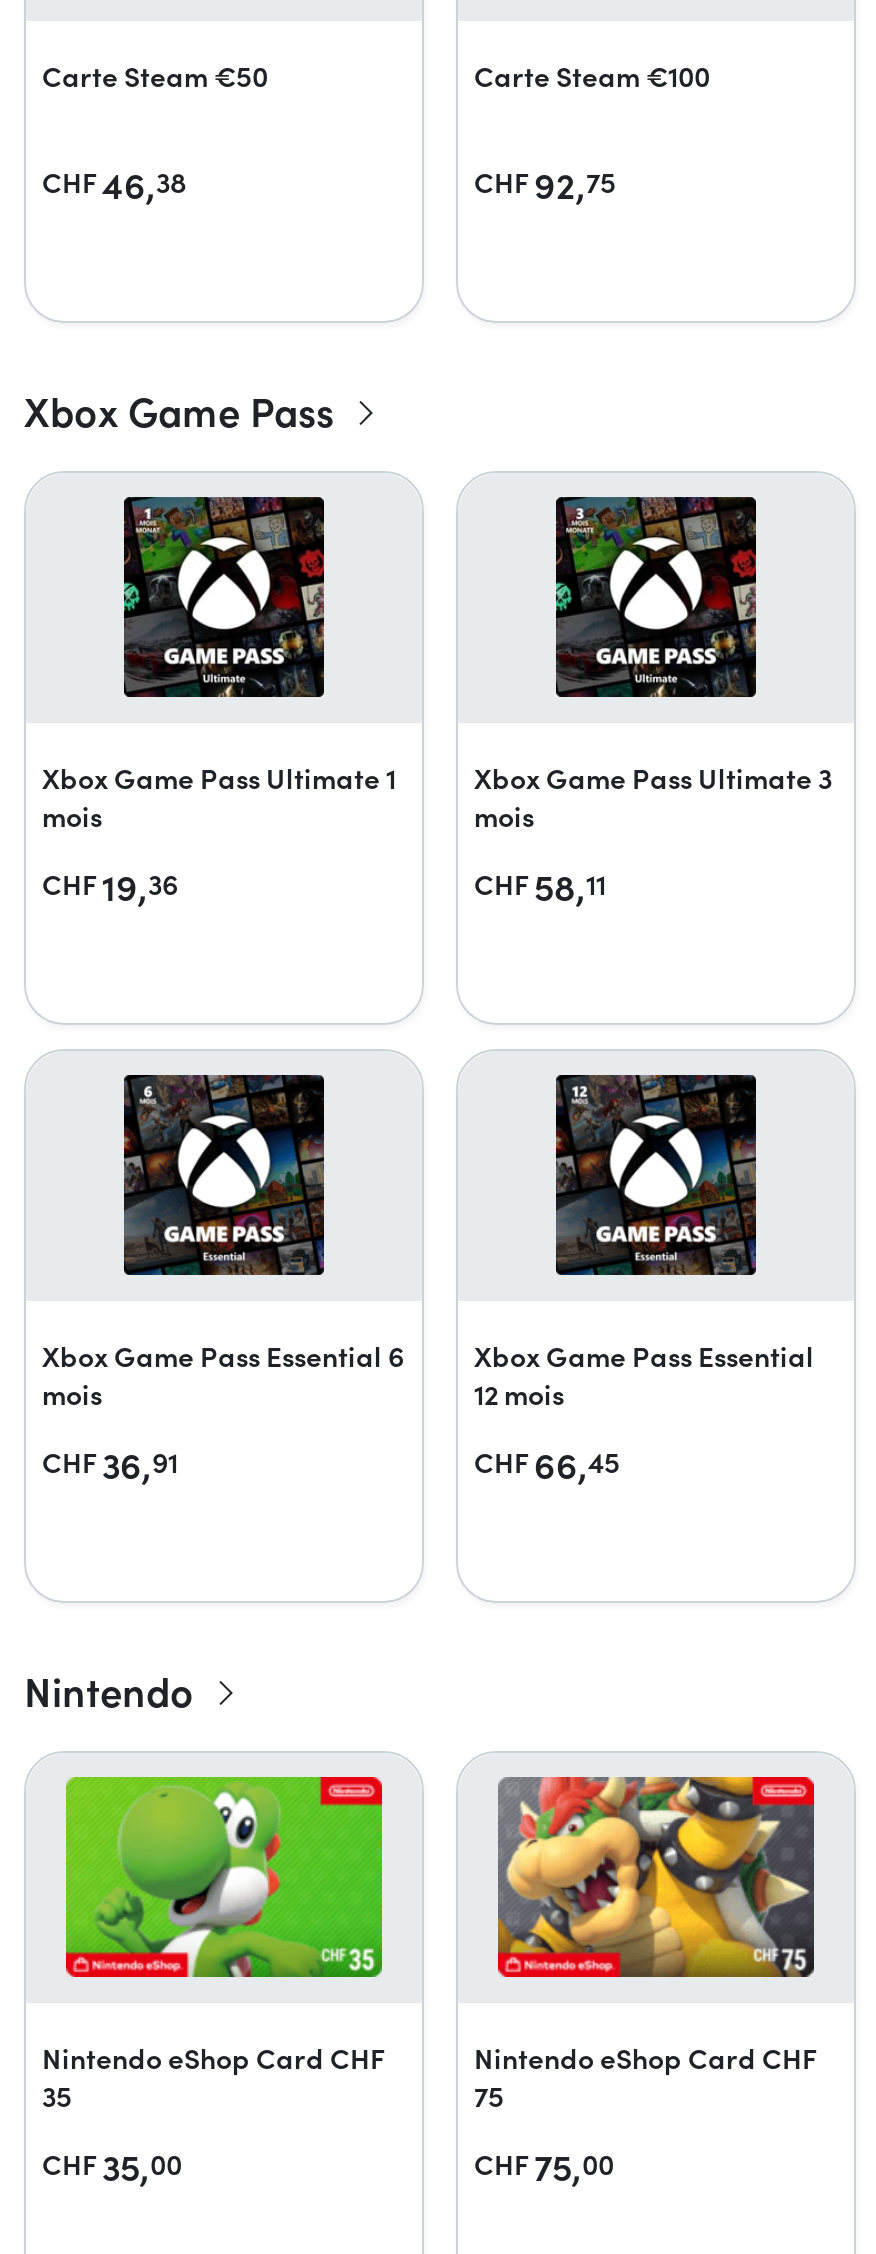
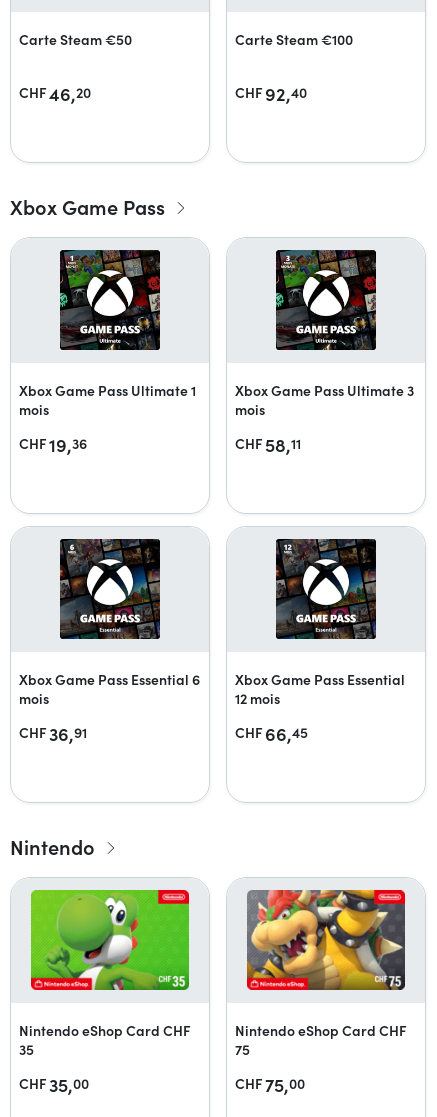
- CHF 46,38
+ CHF 46,20

- CHF 92,75
+ CHF 92,40
